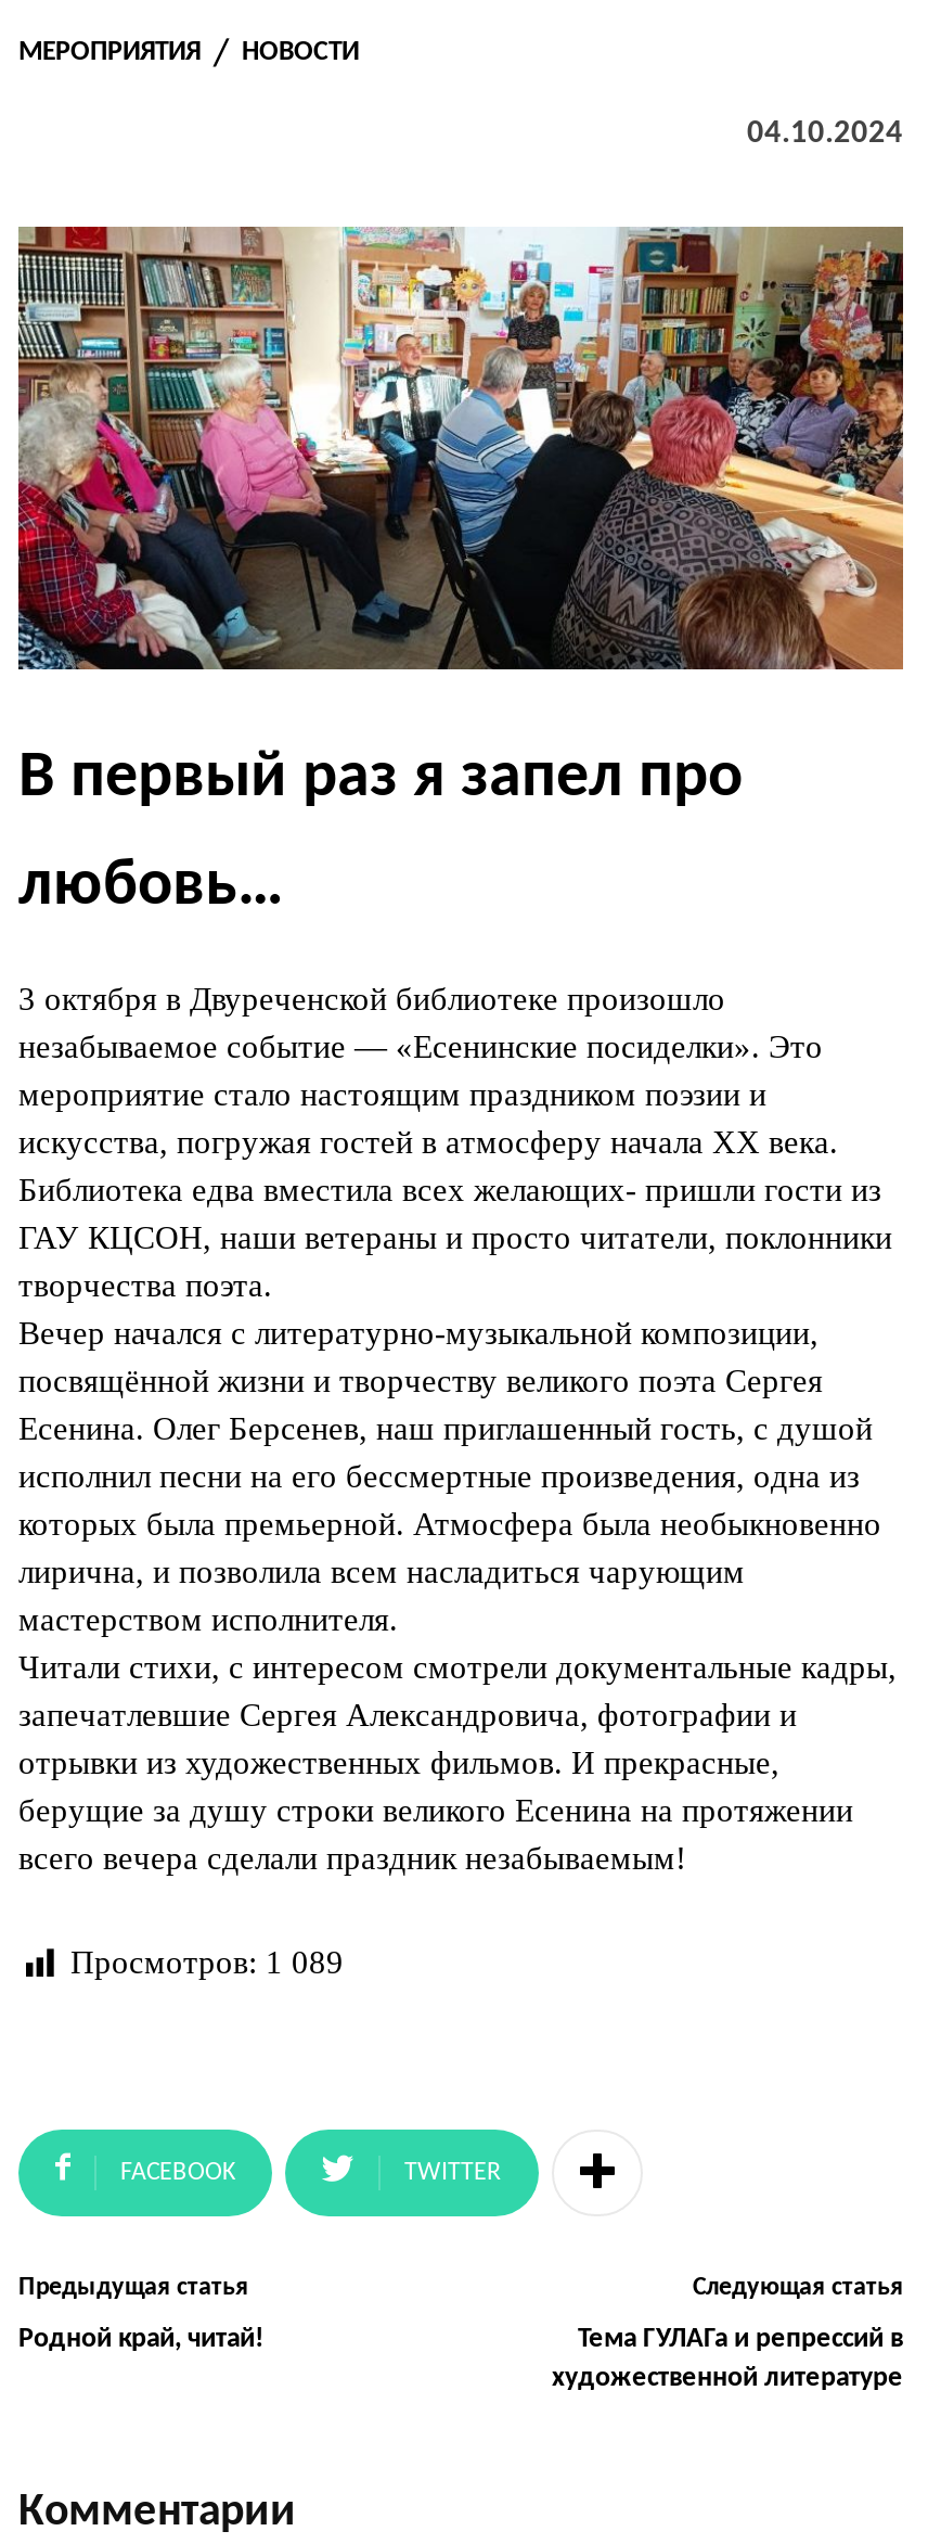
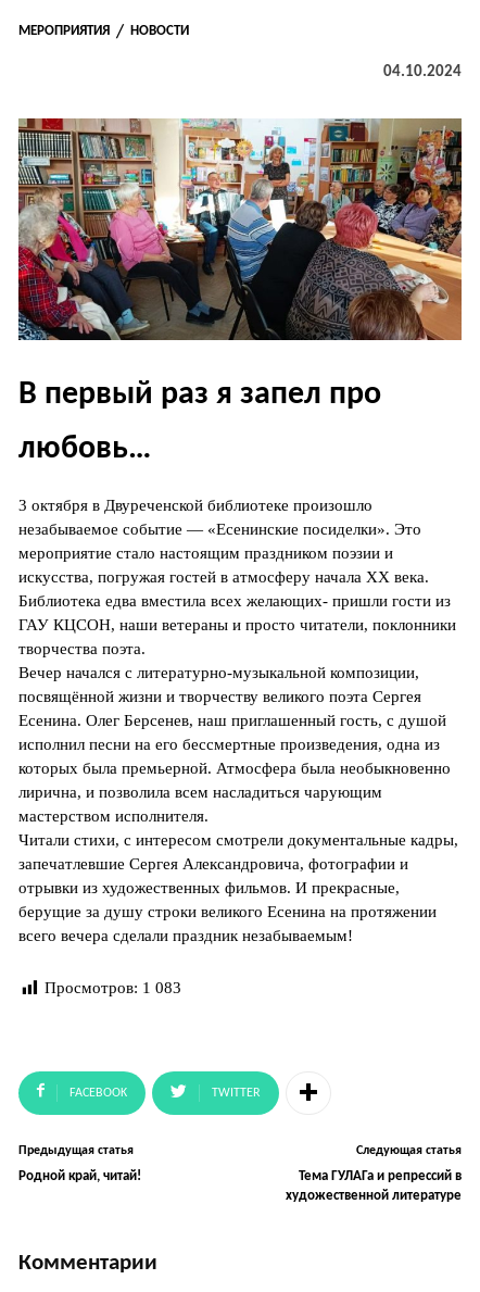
- Просмотров: 1 089
+ Просмотров: 1 083
